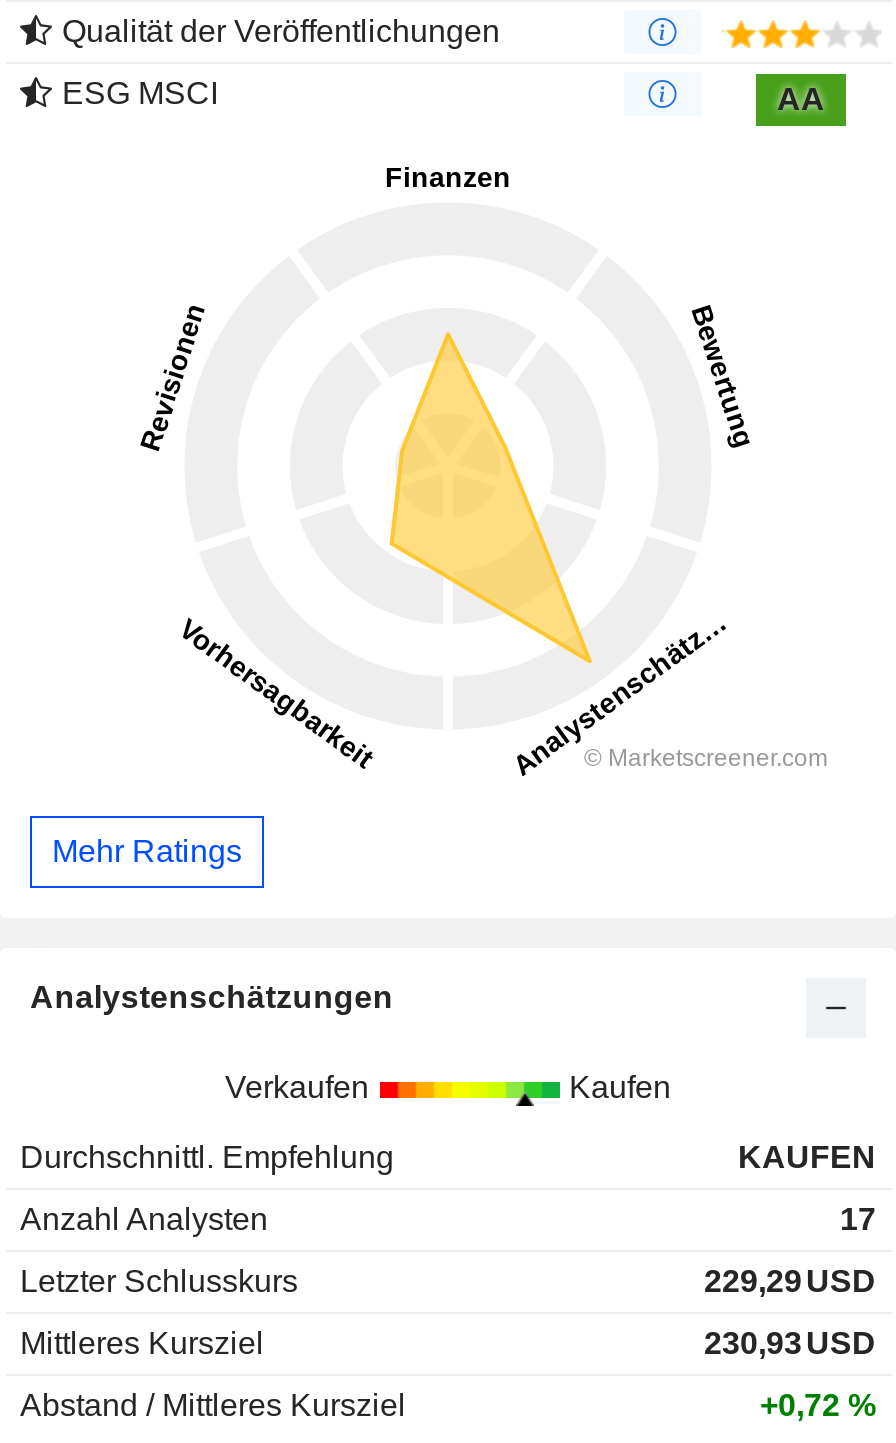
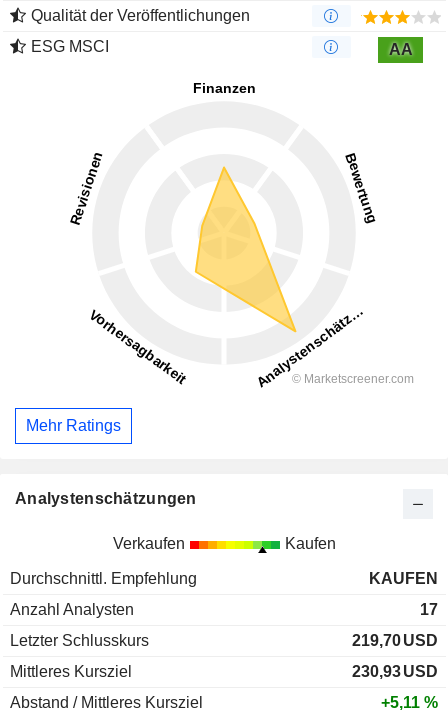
- 229,29 USD
+ 219,70 USD

- +0,72 %
+ +5,11 %
